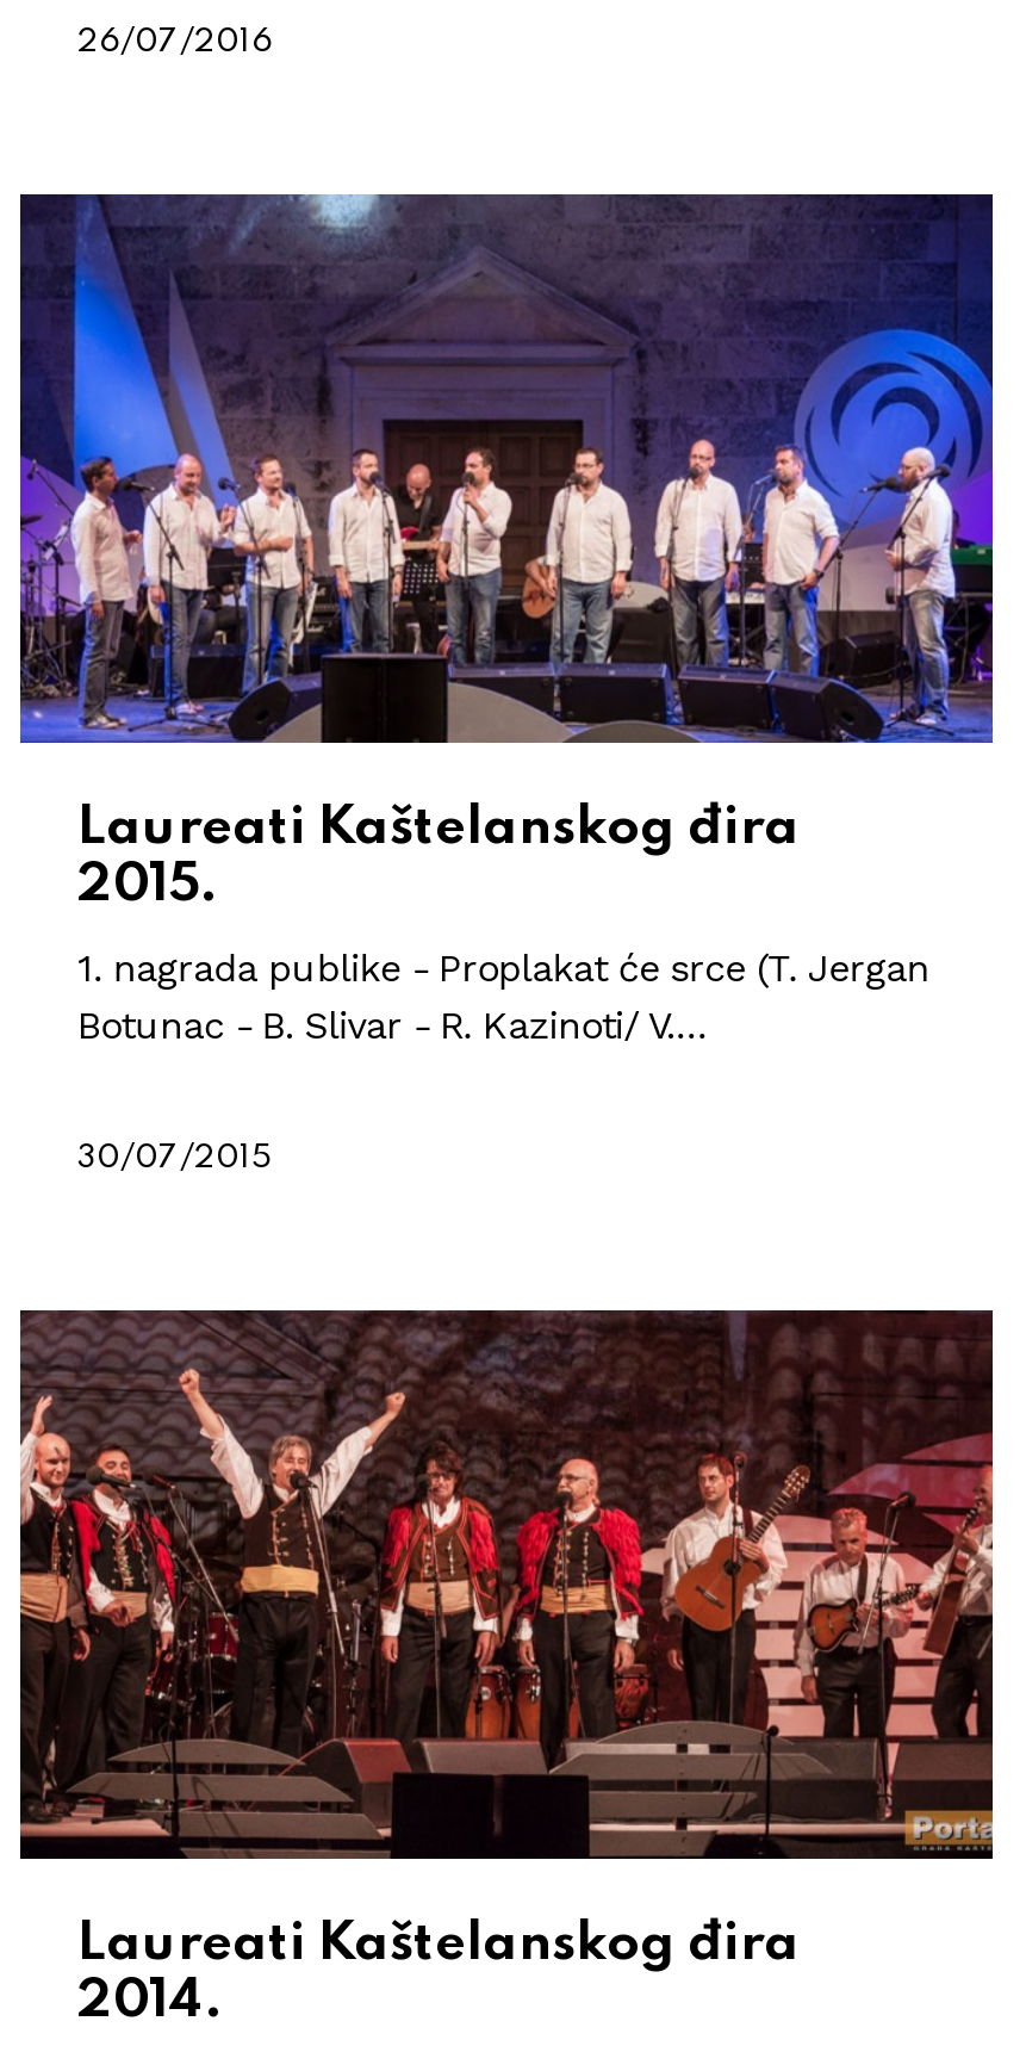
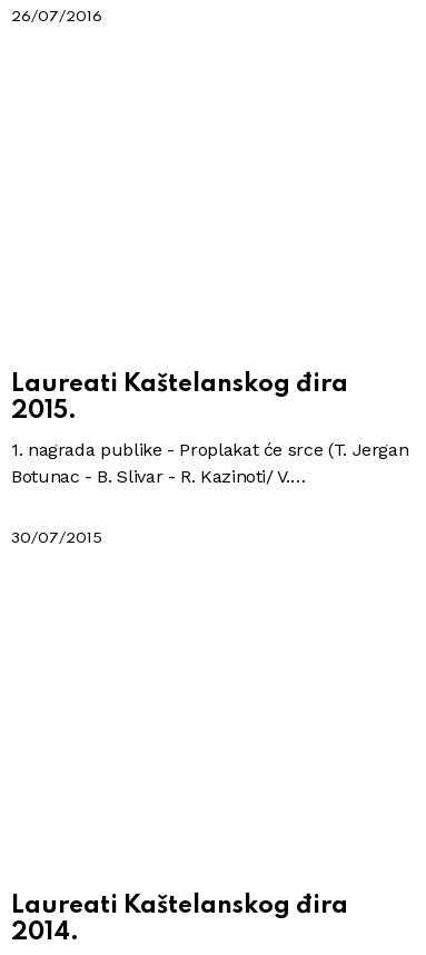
- [image]

- [image]
